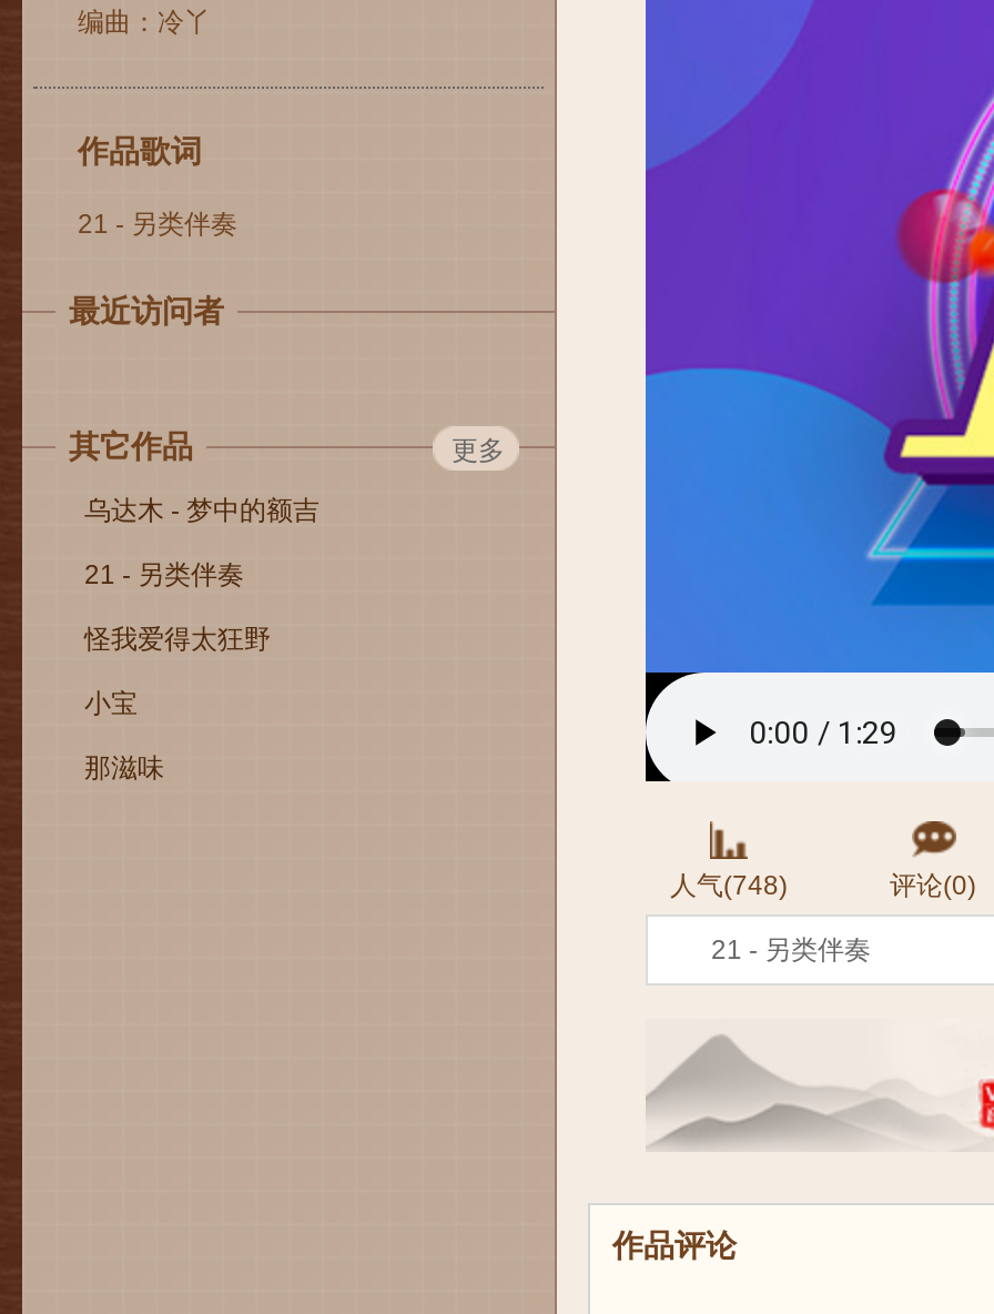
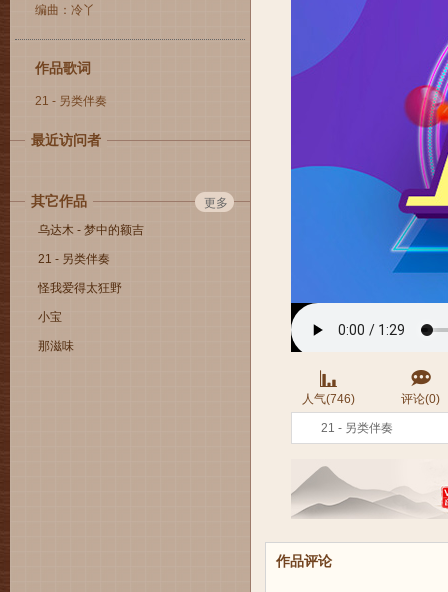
- 人气(748)
+ 人气(746)
